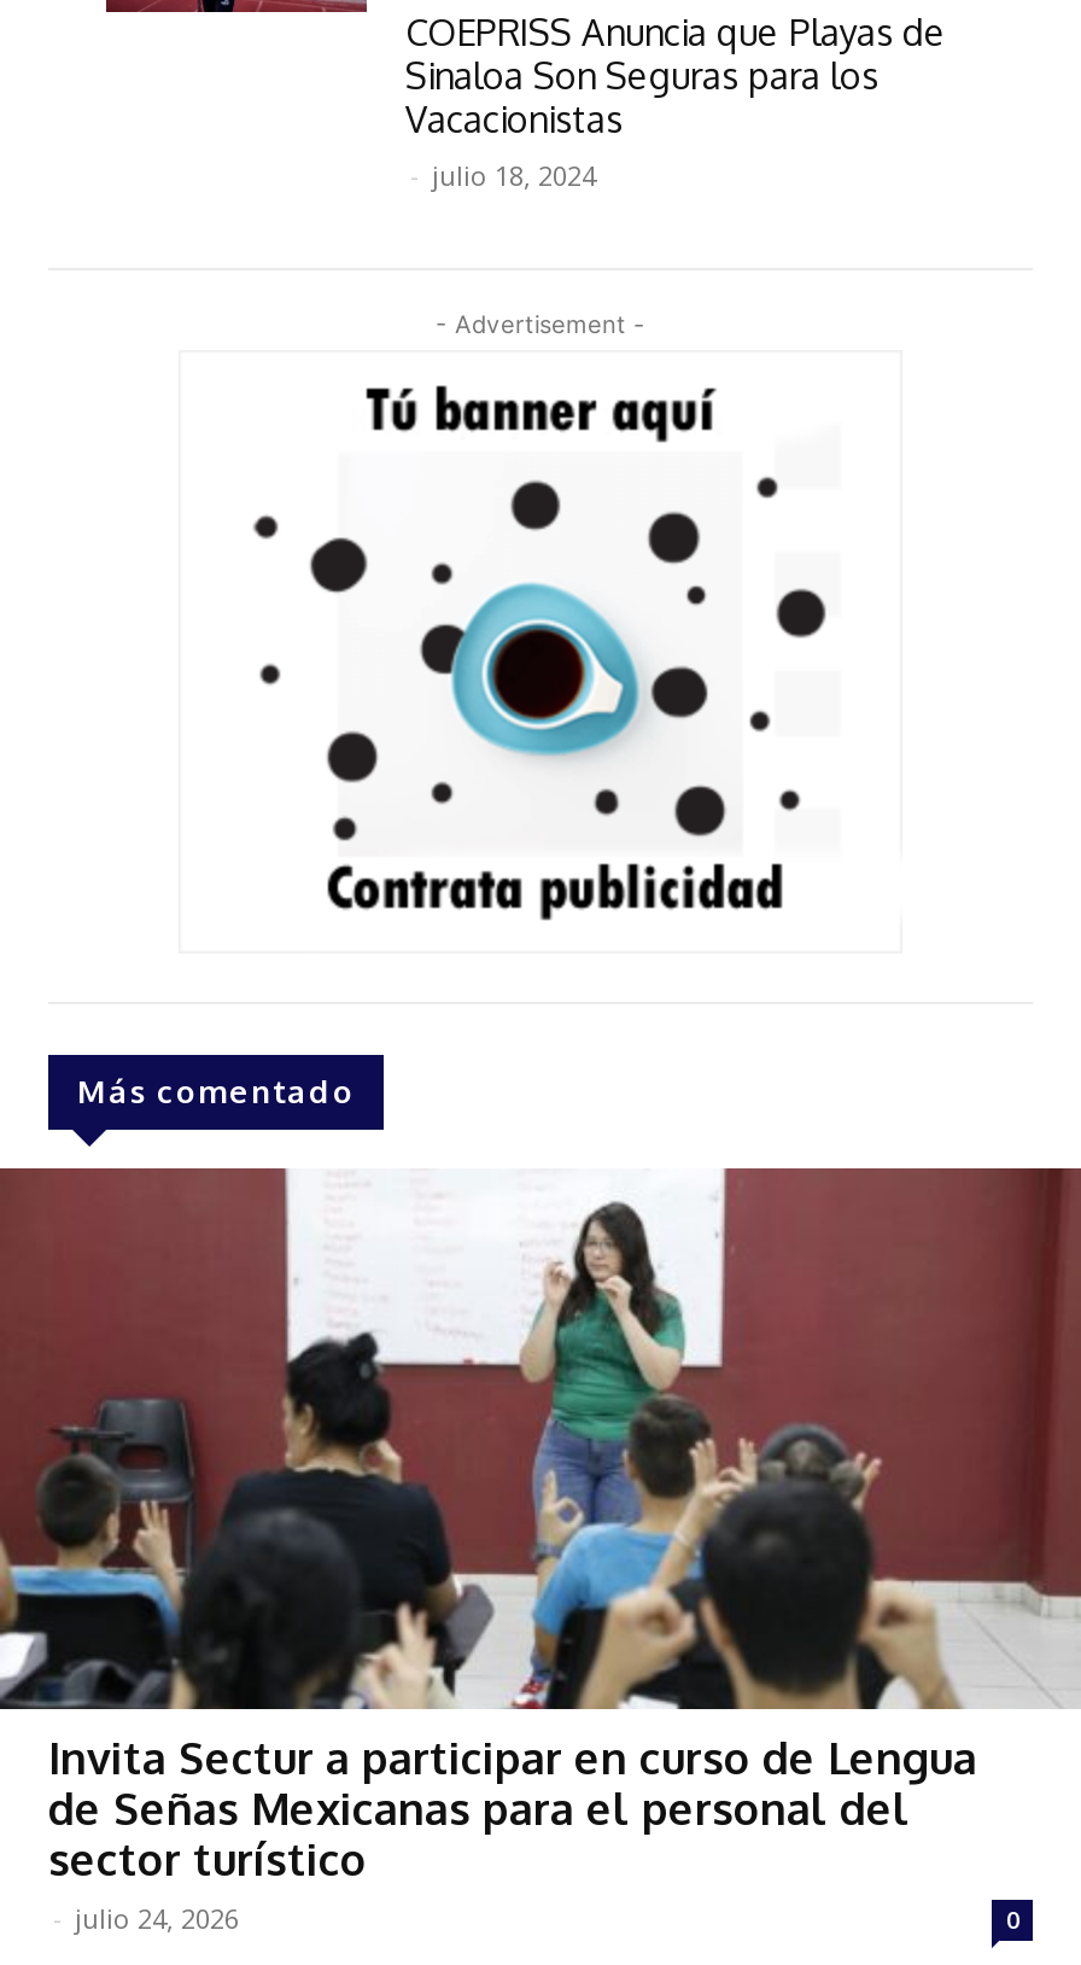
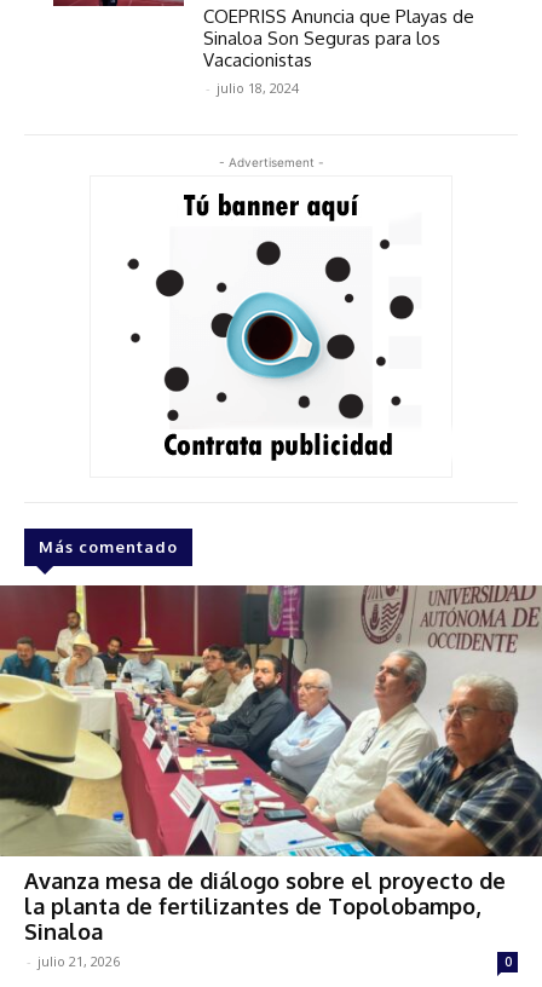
- [image]
- Invita Sectur a participar en curso de Lengua
- de Señas Mexicanas para el personal del
- sector turístico
- - julio 24, 2026
+ [image]
+ Avanza mesa de diálogo sobre el proyecto de
+ la planta de fertilizantes de Topolobampo,
+ Sinaloa
+ - julio 21, 2026
